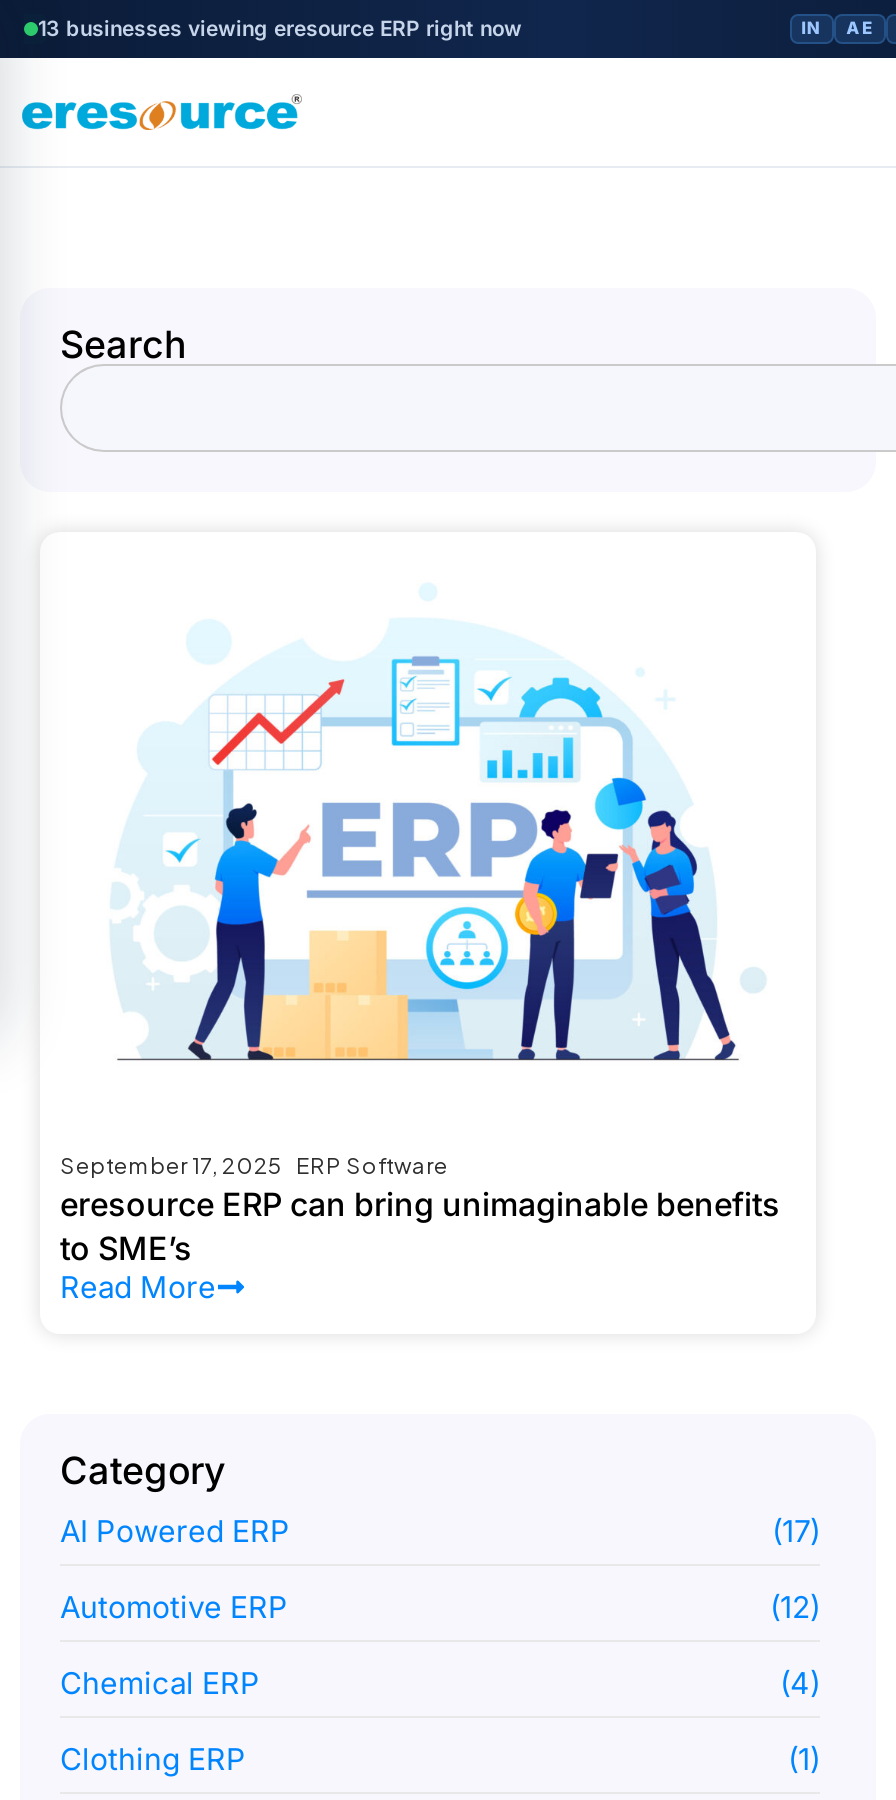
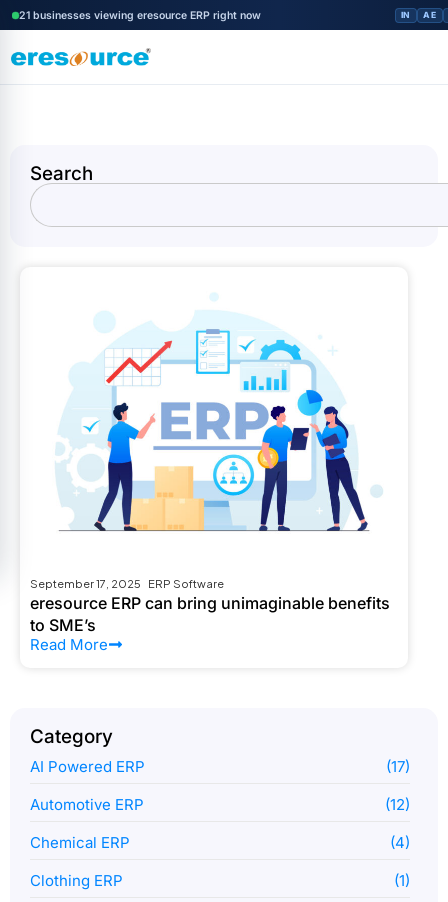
- 13 businesses viewing eresource ERP right now
+ 21 businesses viewing eresource ERP right now
